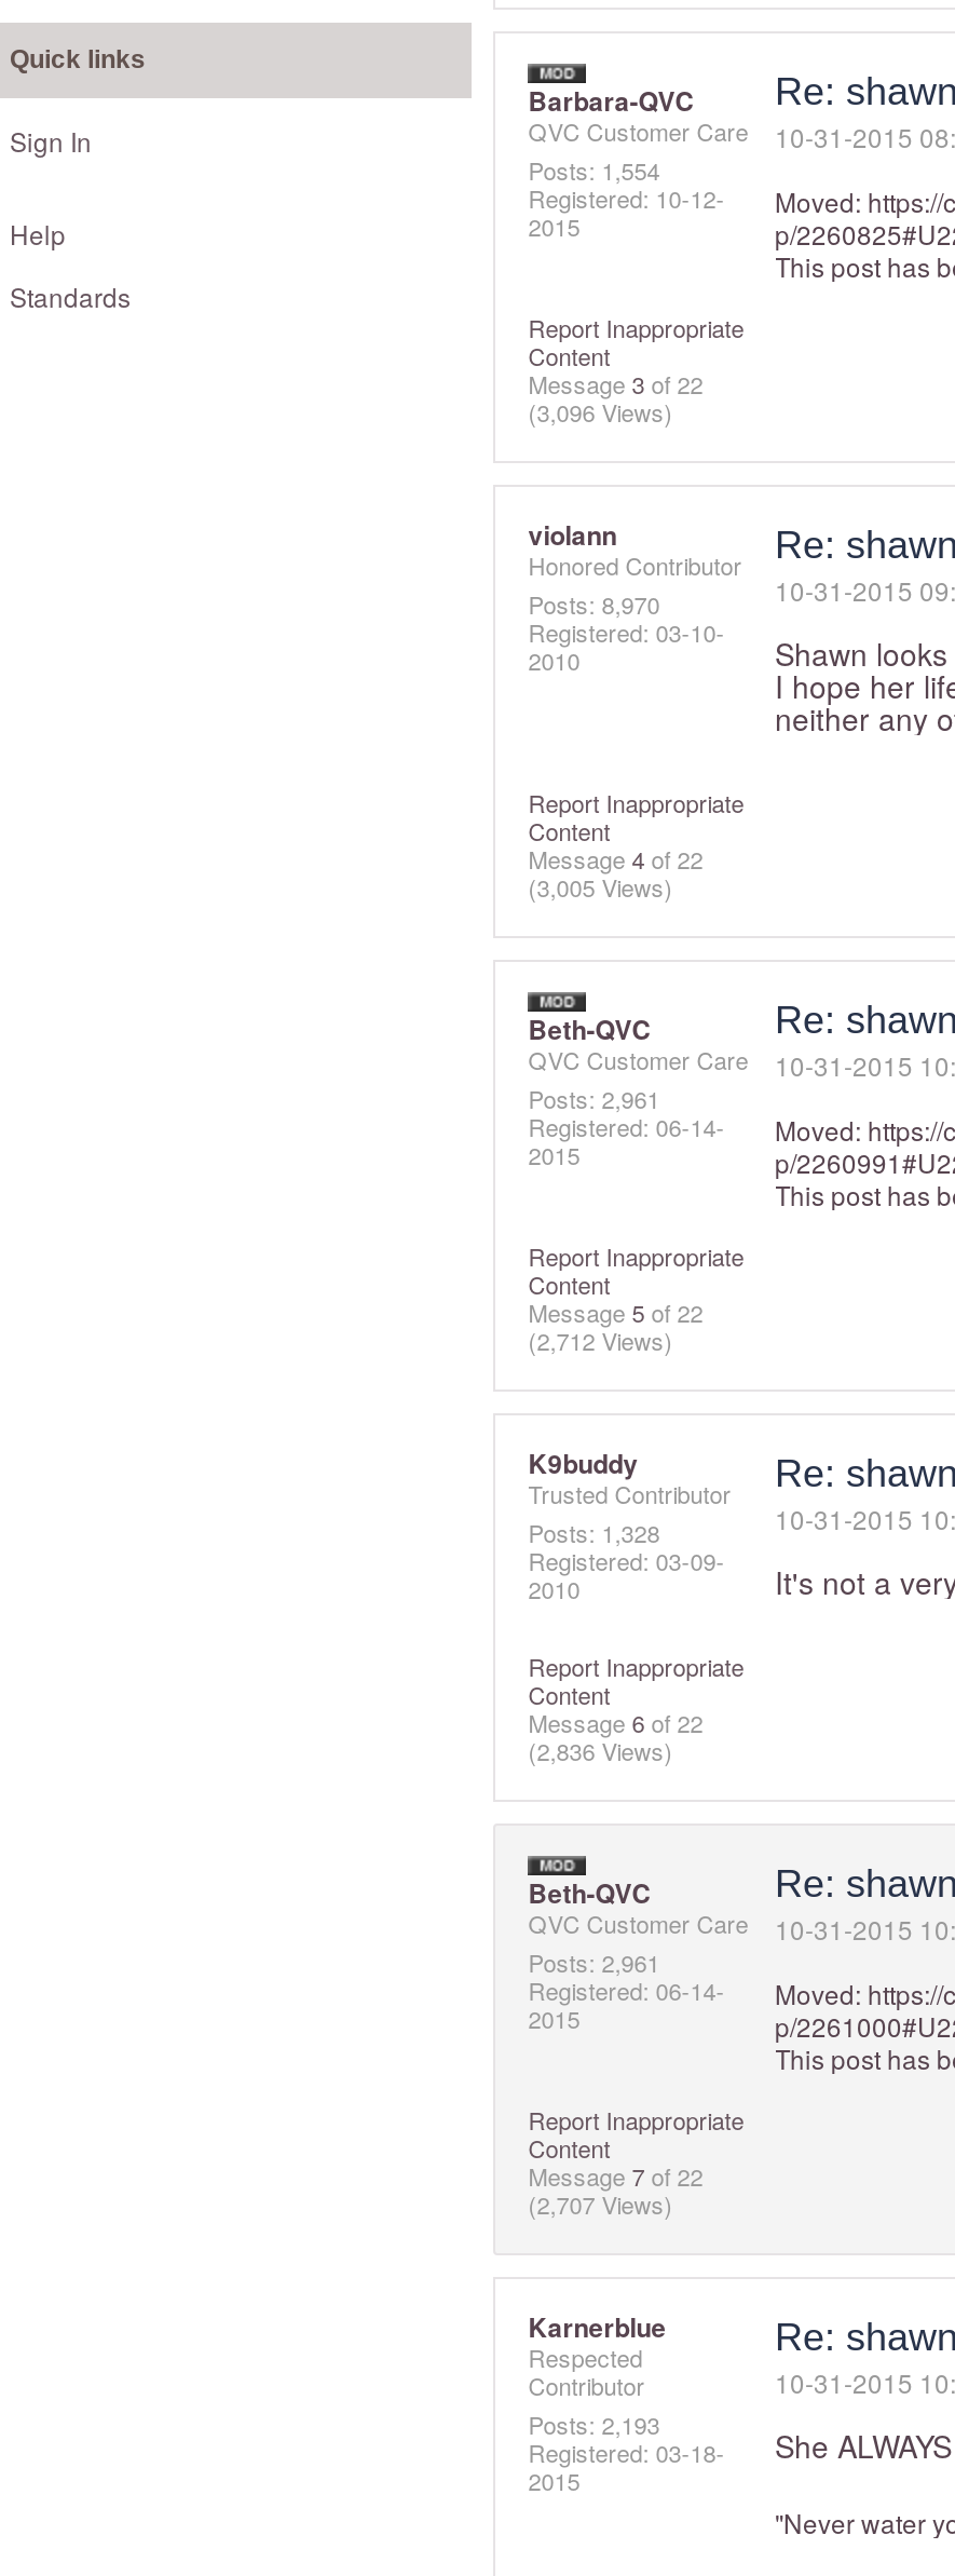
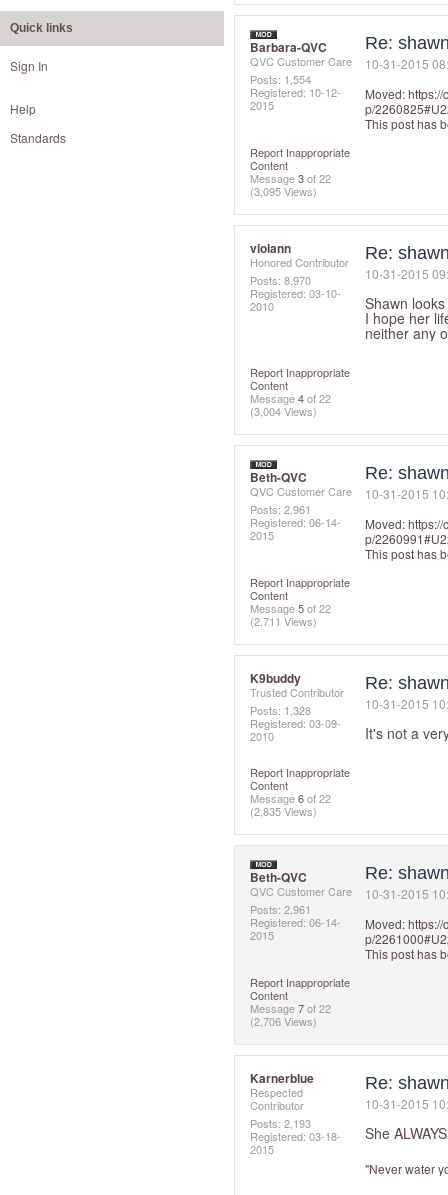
- (3,096 Views)
+ (3,095 Views)

- (3,005 Views)
+ (3,004 Views)

- (2,712 Views)
+ (2,711 Views)

- (2,836 Views)
+ (2,835 Views)

- (2,707 Views)
+ (2,706 Views)
